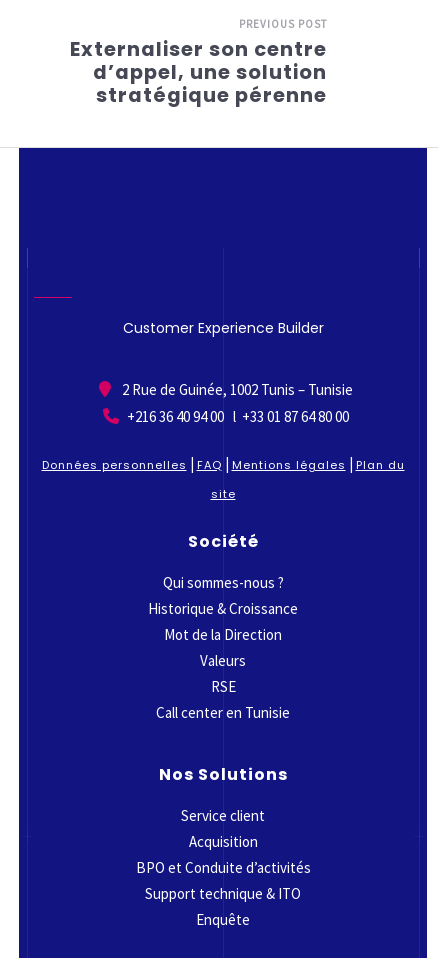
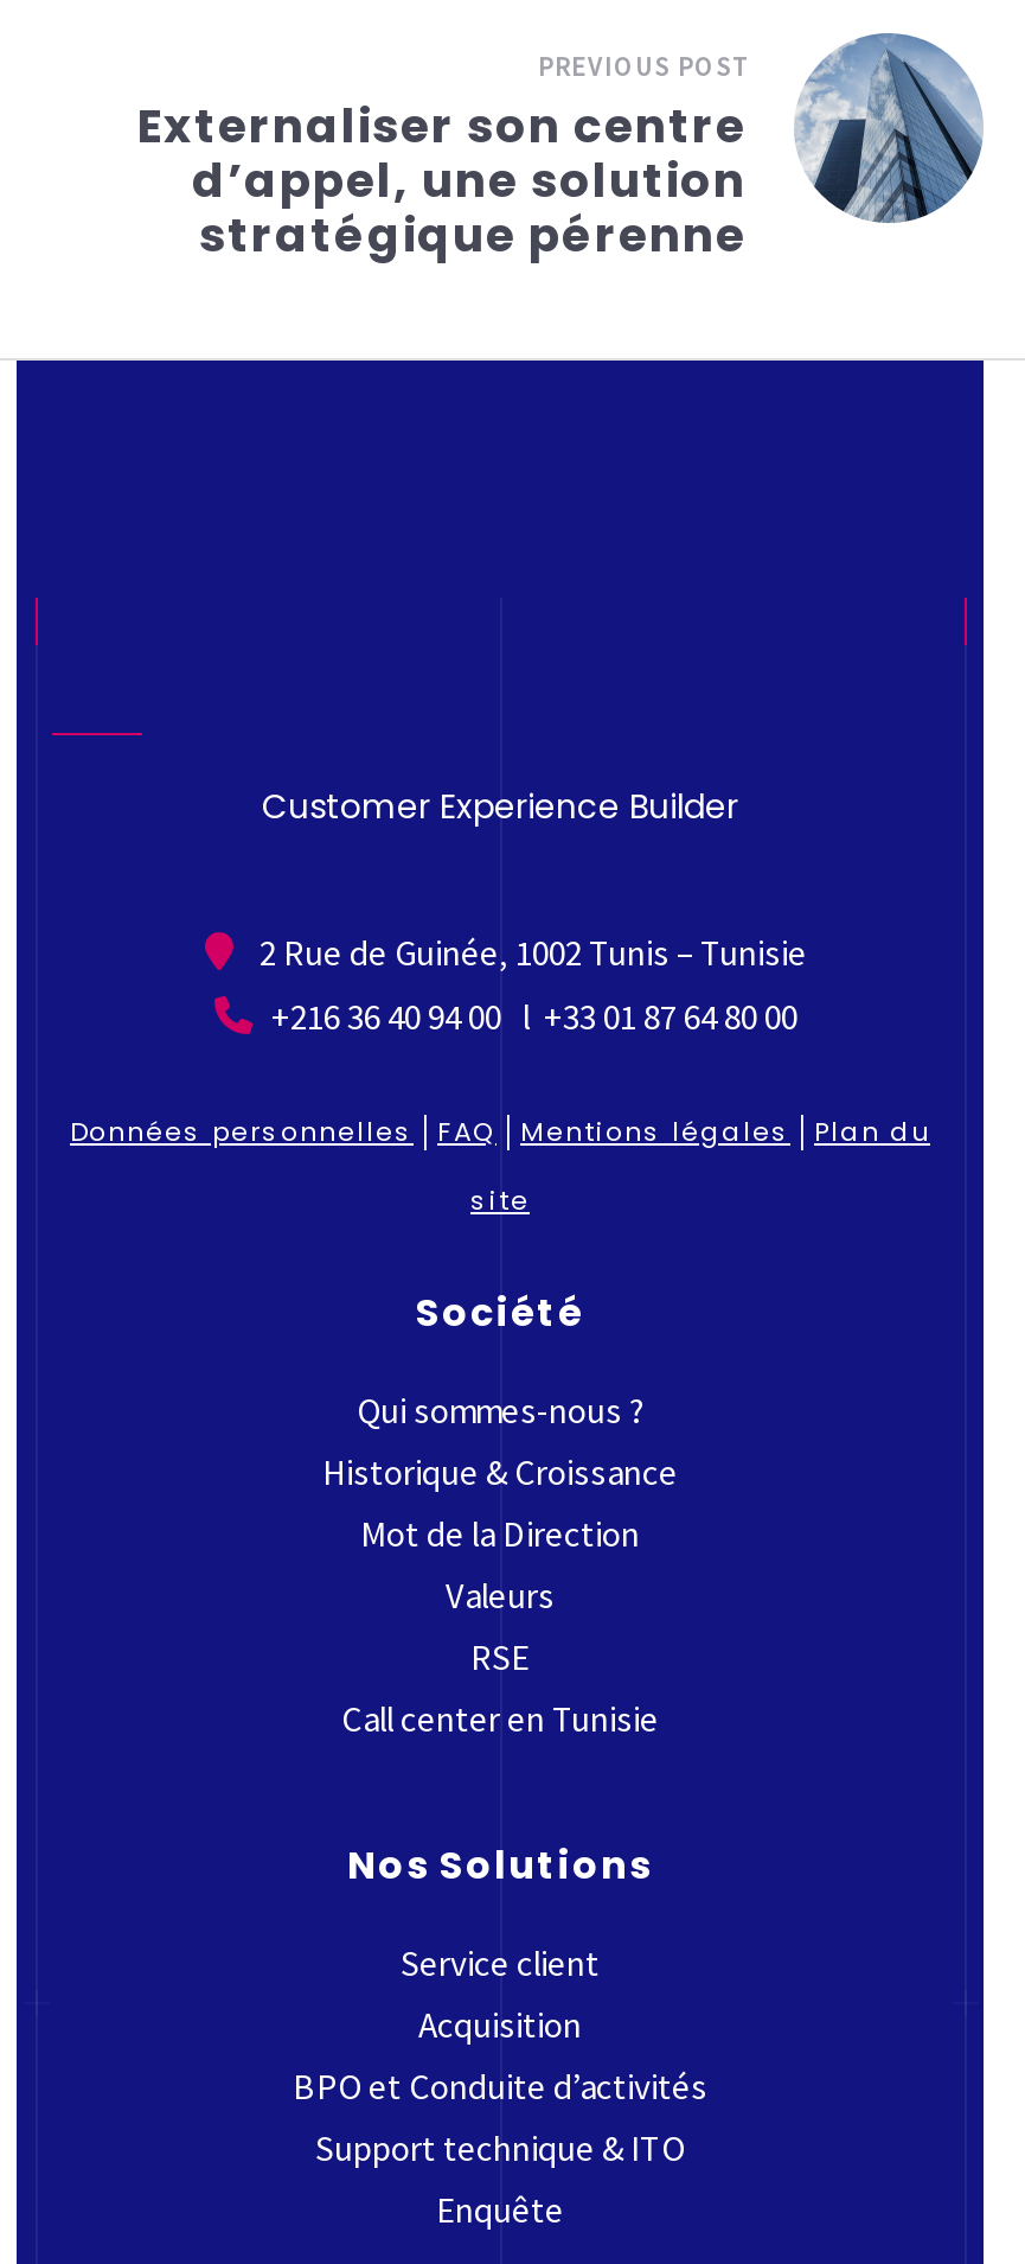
+ [image]
